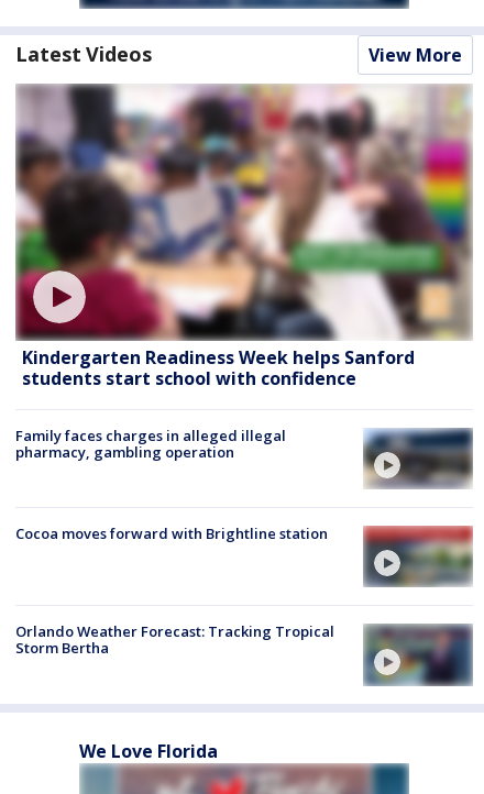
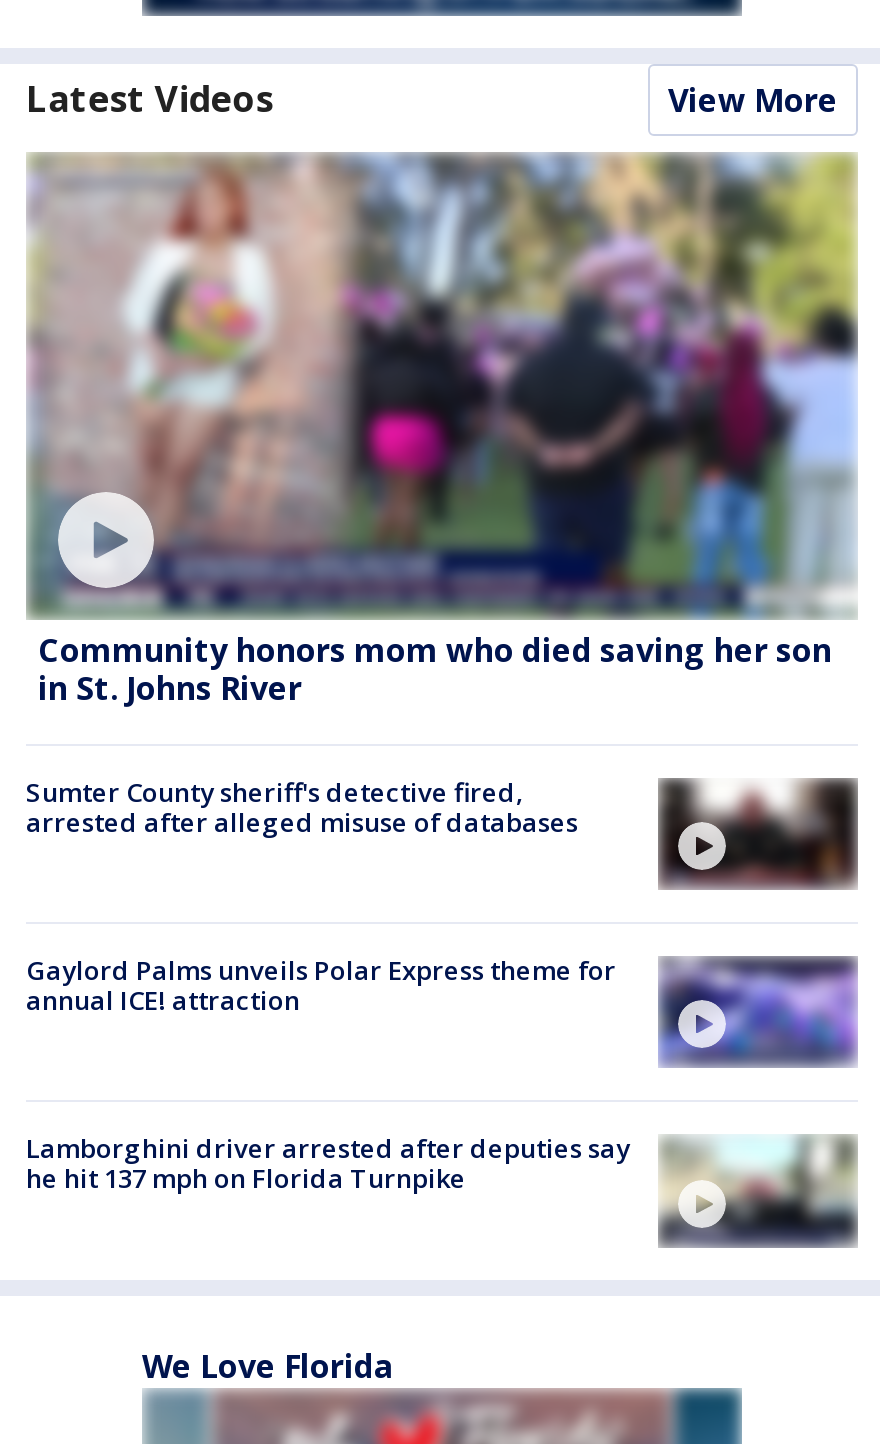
- [image]
- Kindergarten Readiness Week helps Sanford
- students start school with confidence
+ [image]
+ Community honors mom who died saving her son
+ in St. Johns River

- Family faces charges in alleged illegal
- pharmacy, gambling operation
+ Sumter County sheriff's detective fired,
+ arrested after alleged misuse of databases

- [image]
+ [image]

- [image]
- Cocoa moves forward with Brightline station
+ [image]
+ Gaylord Palms unveils Polar Express theme for
+ annual ICE! attraction

- [image]
- Orlando Weather Forecast: Tracking Tropical
- Storm Bertha
+ [image]
+ Lamborghini driver arrested after deputies say
+ he hit 137 mph on Florida Turnpike
